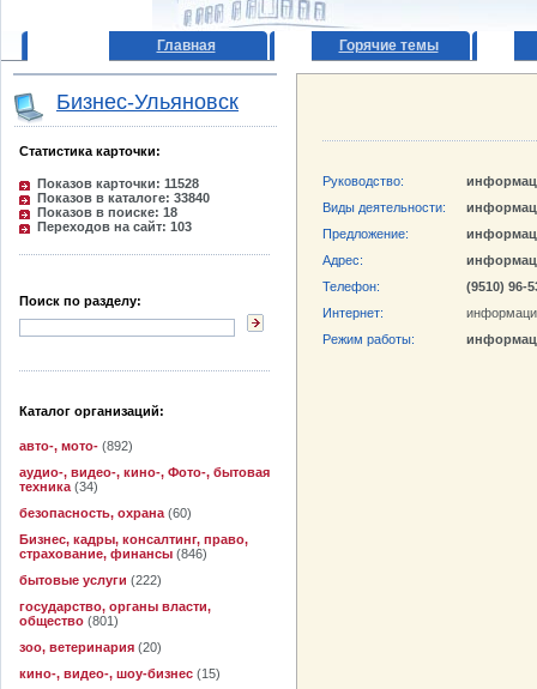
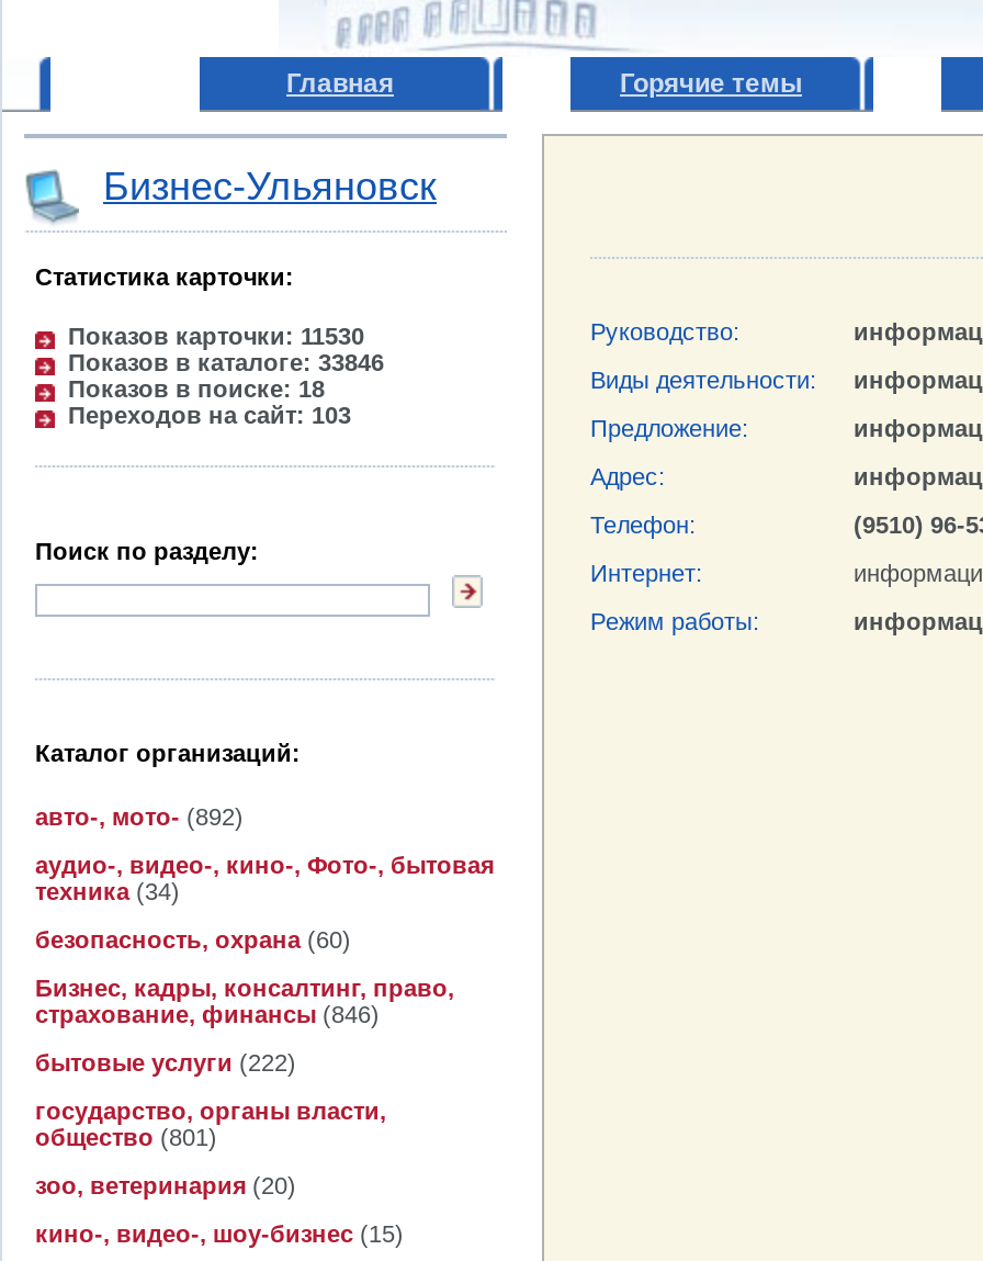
- Показов карточки: 11528
+ Показов карточки: 11530

- Показов в каталоге: 33840
+ Показов в каталоге: 33846
